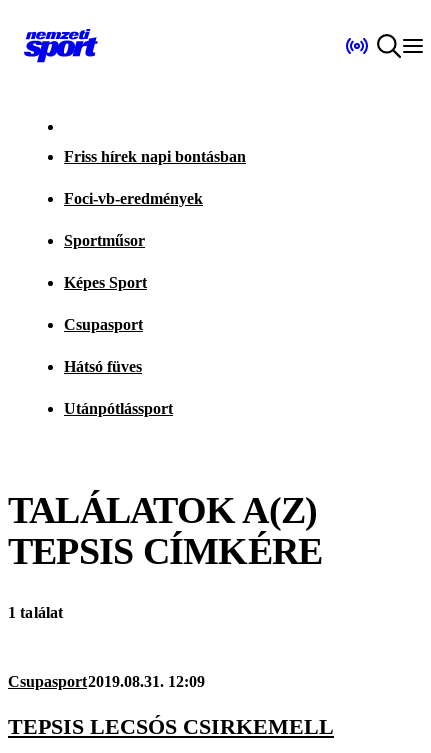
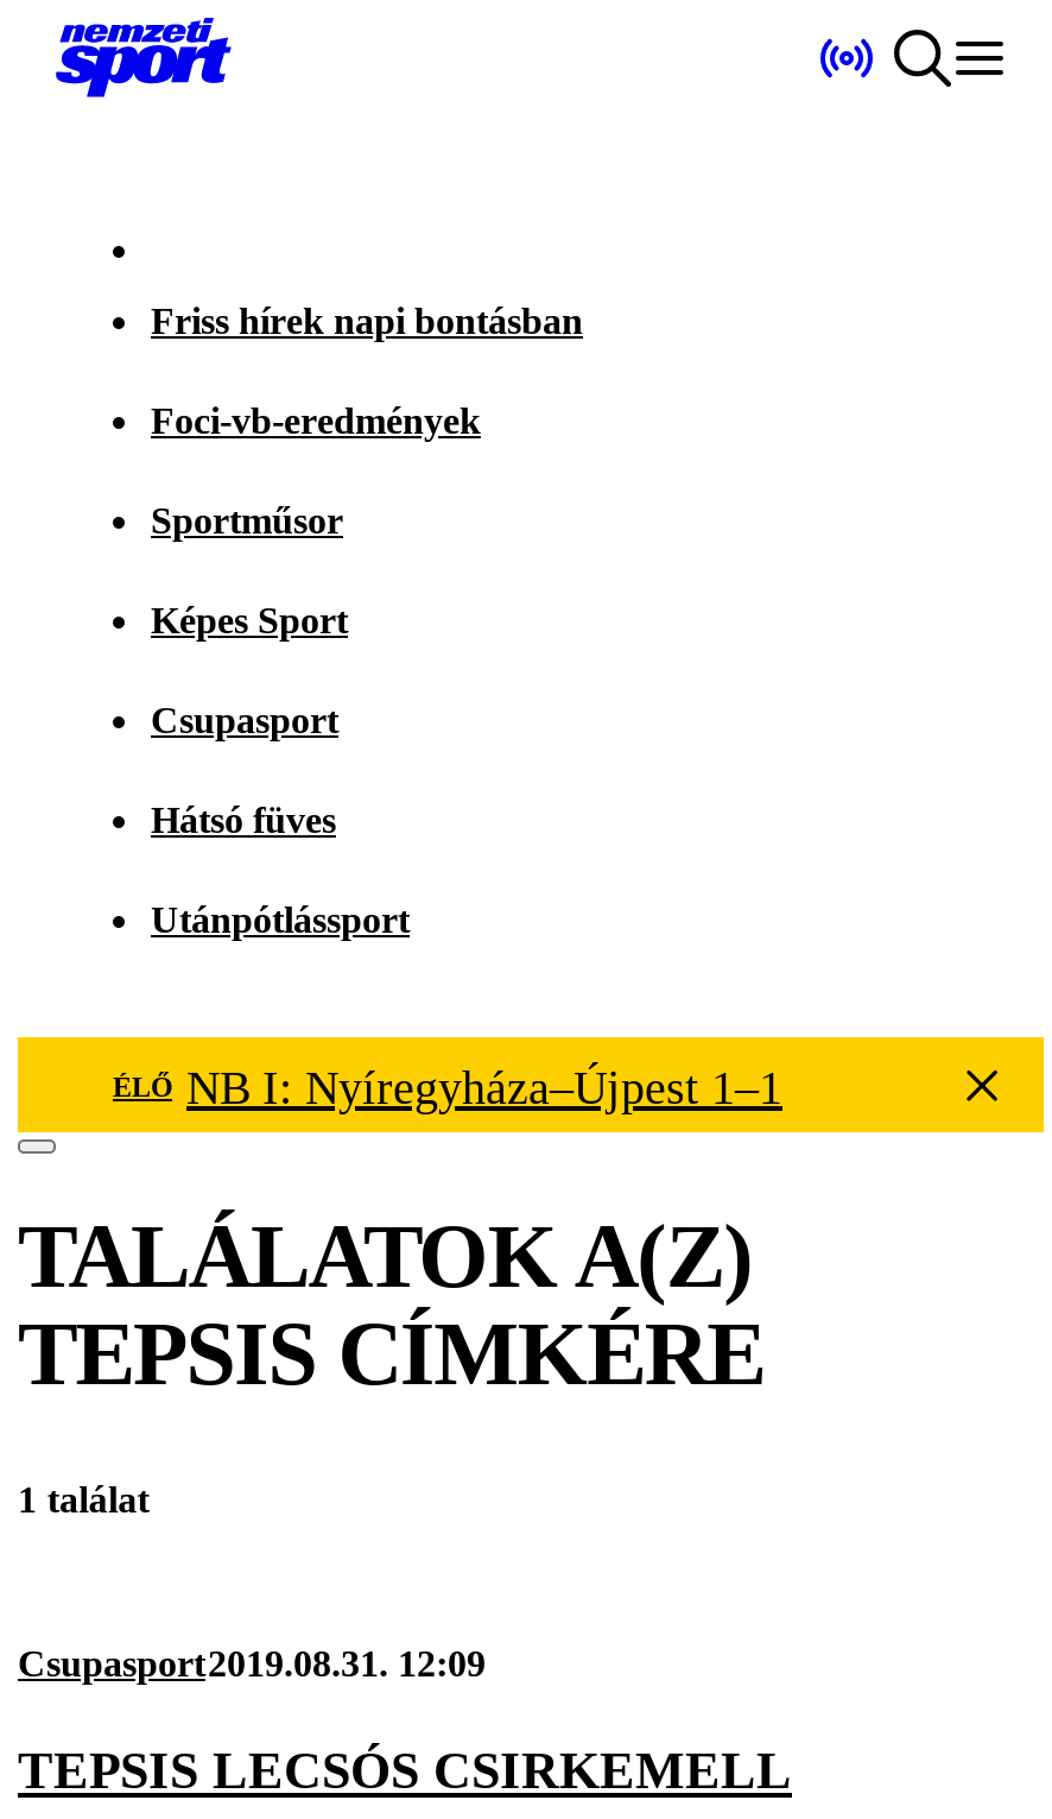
+ ÉLŐ NB I: Nyíregyháza–Újpest 1–1
